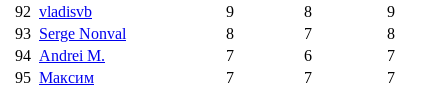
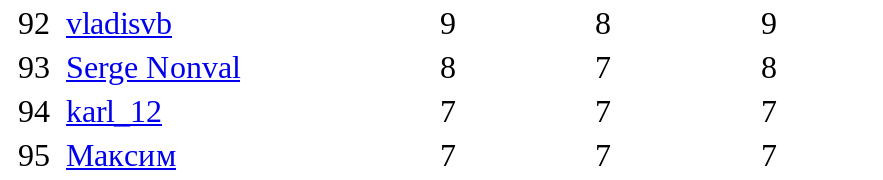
- 94 Andrei M.
+ 94 karl_12

- 6
+ 7
